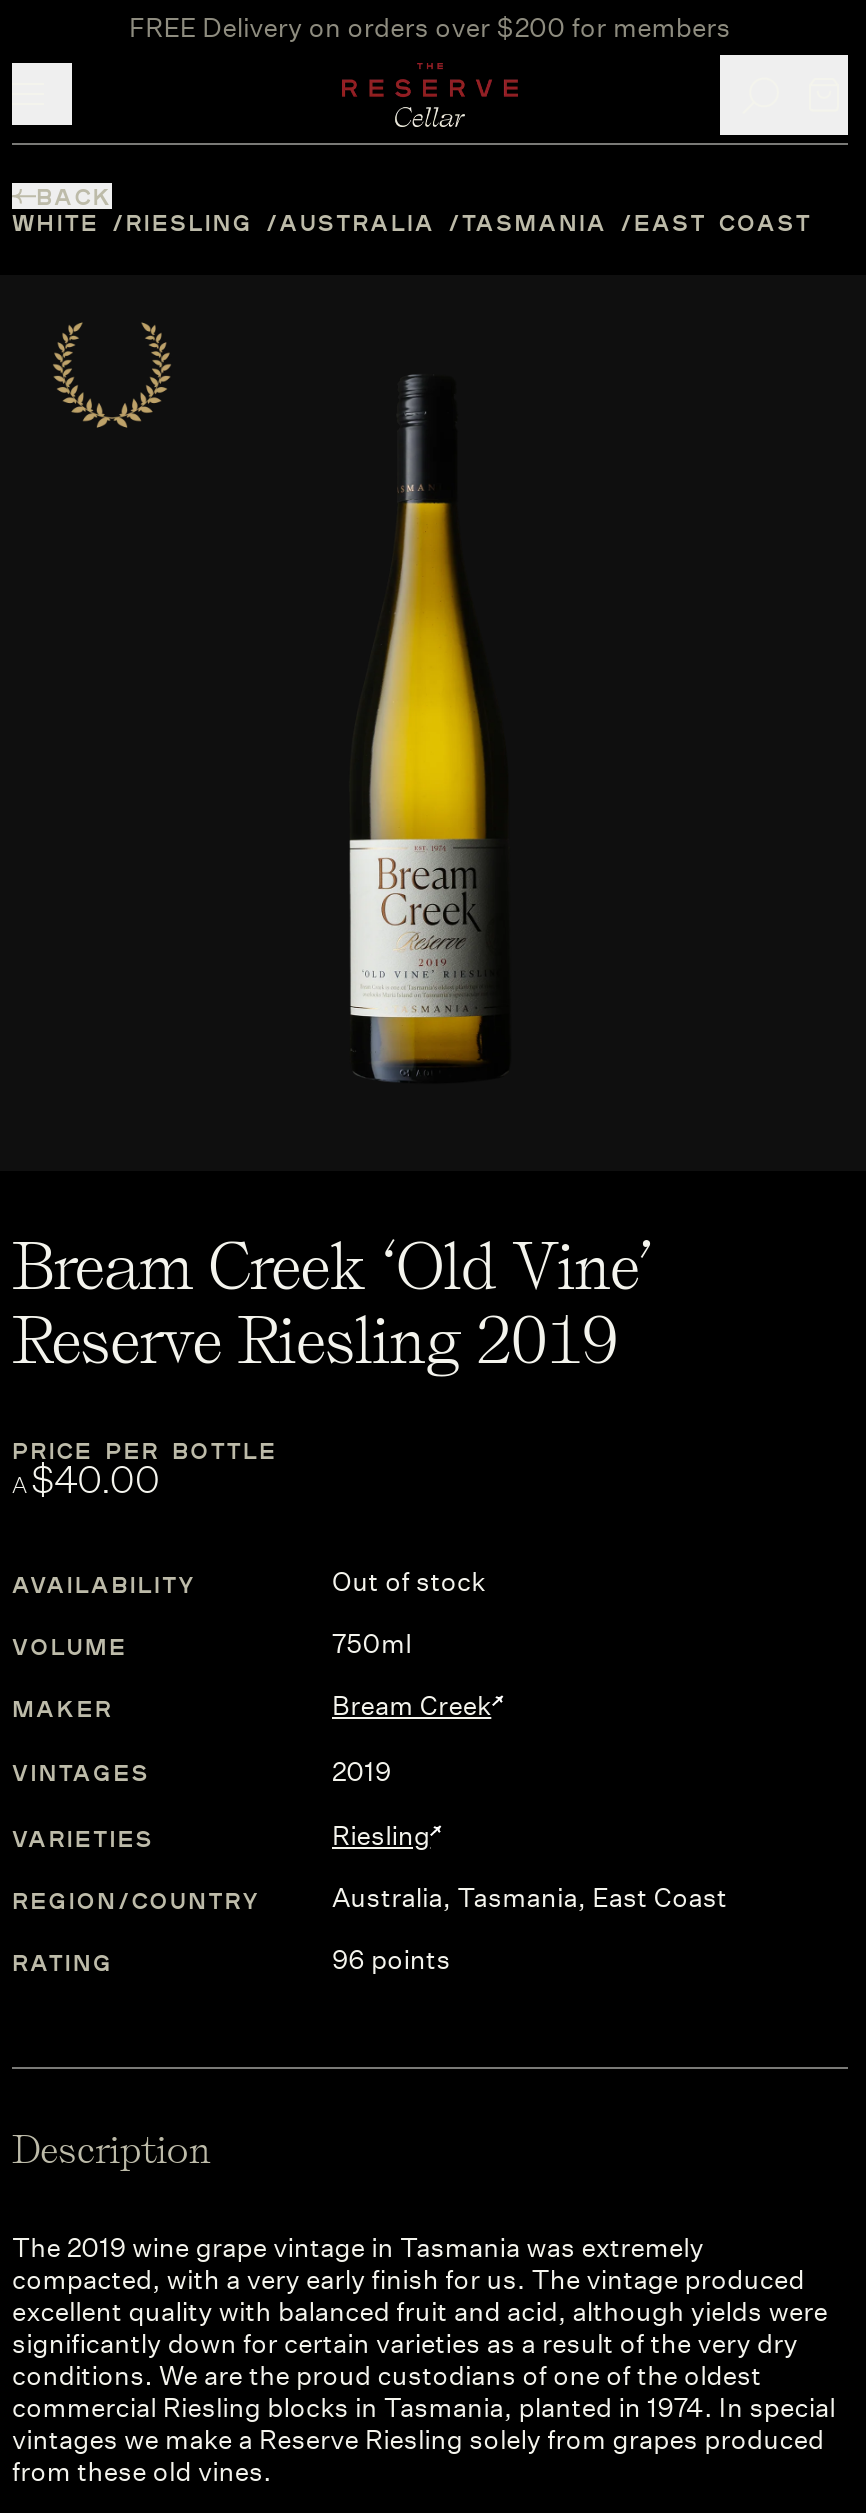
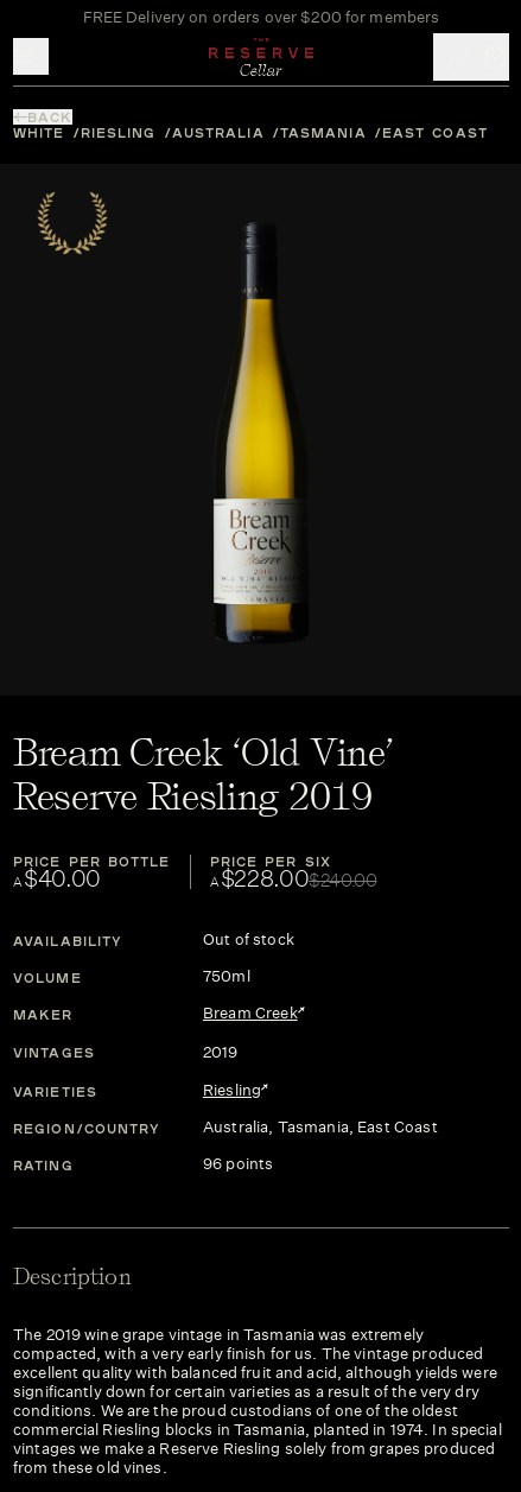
+ PRICE PER SIX
+ A$228.00$240.00
